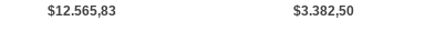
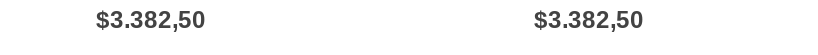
- $12.565,83
+ $3.382,50
